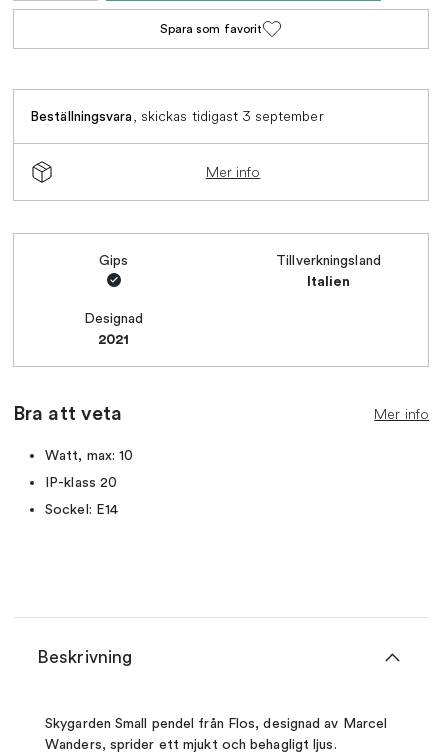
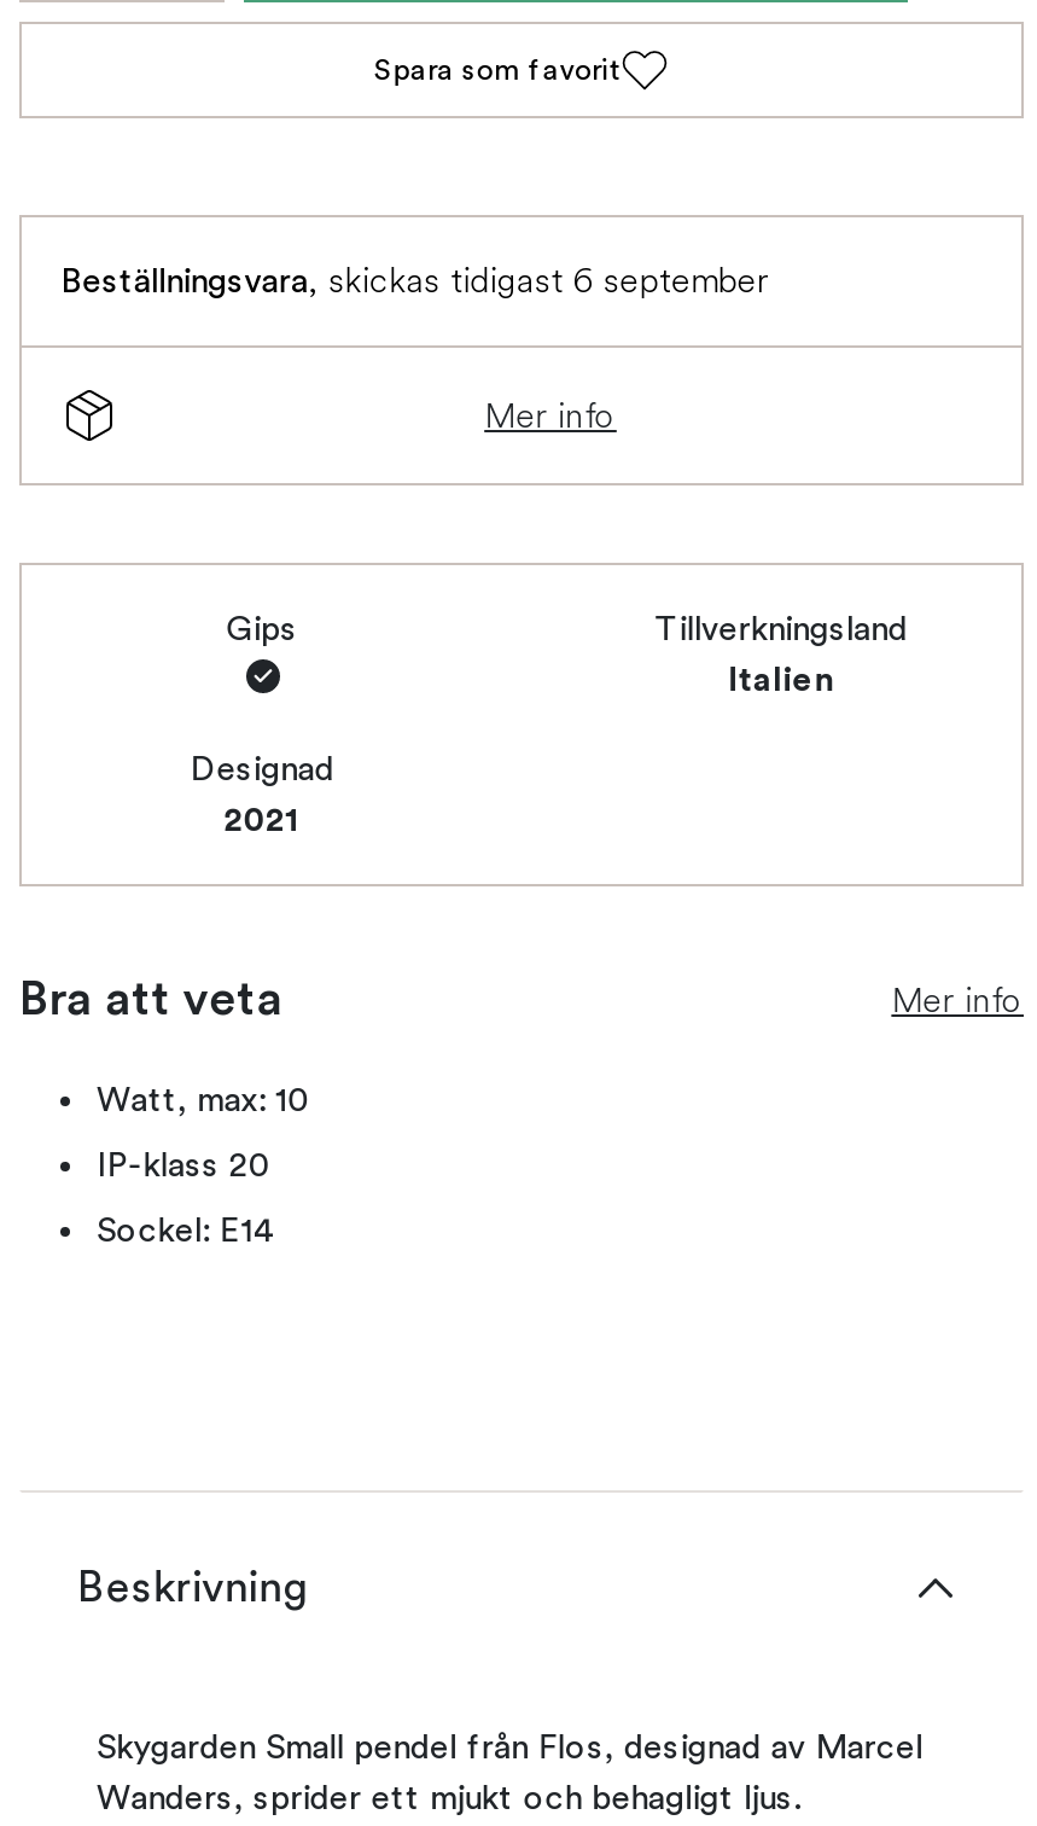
- Beställningsvara, skickas tidigast 3 september
+ Beställningsvara, skickas tidigast 6 september
